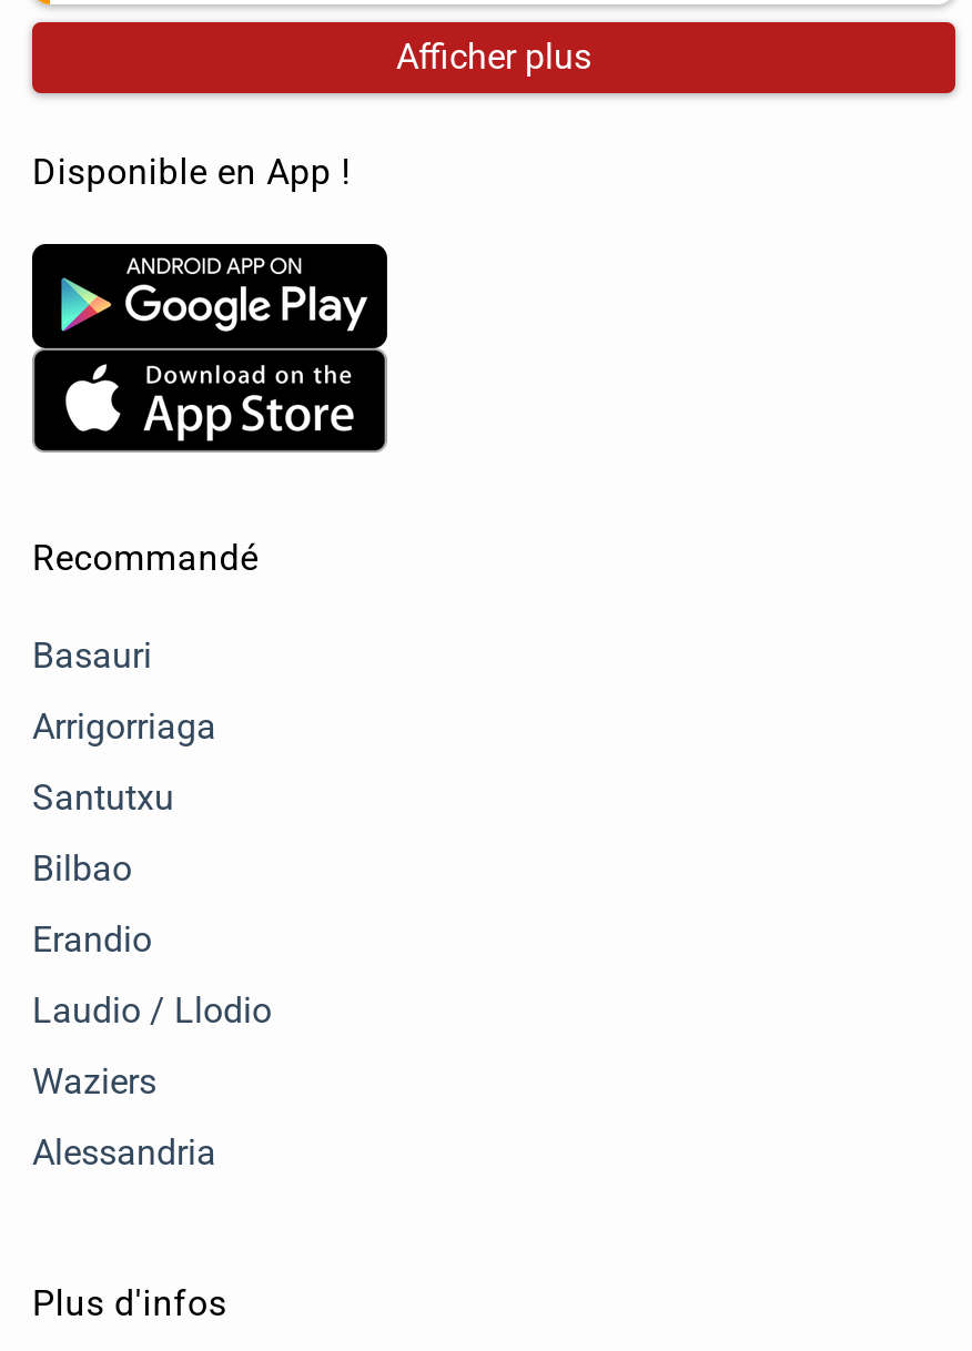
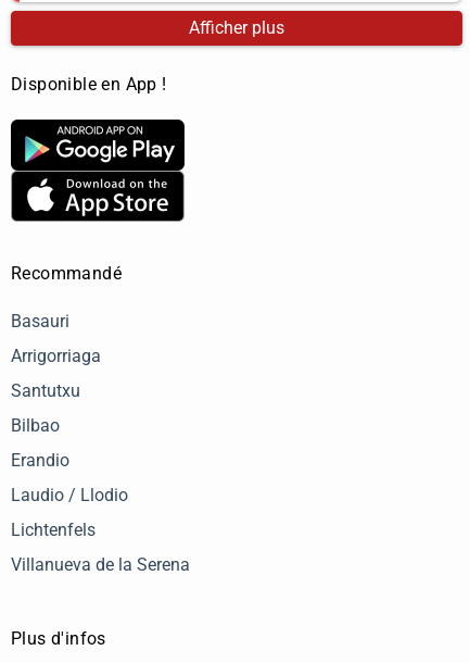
- Waziers
+ Lichtenfels

- Alessandria
+ Villanueva de la Serena
